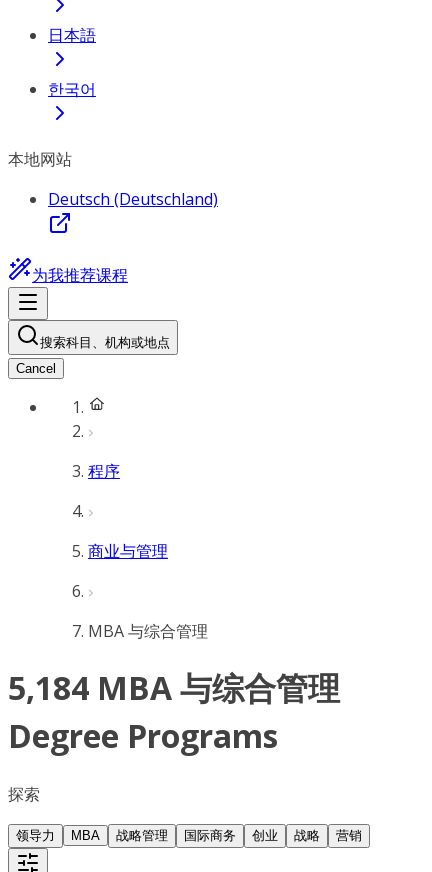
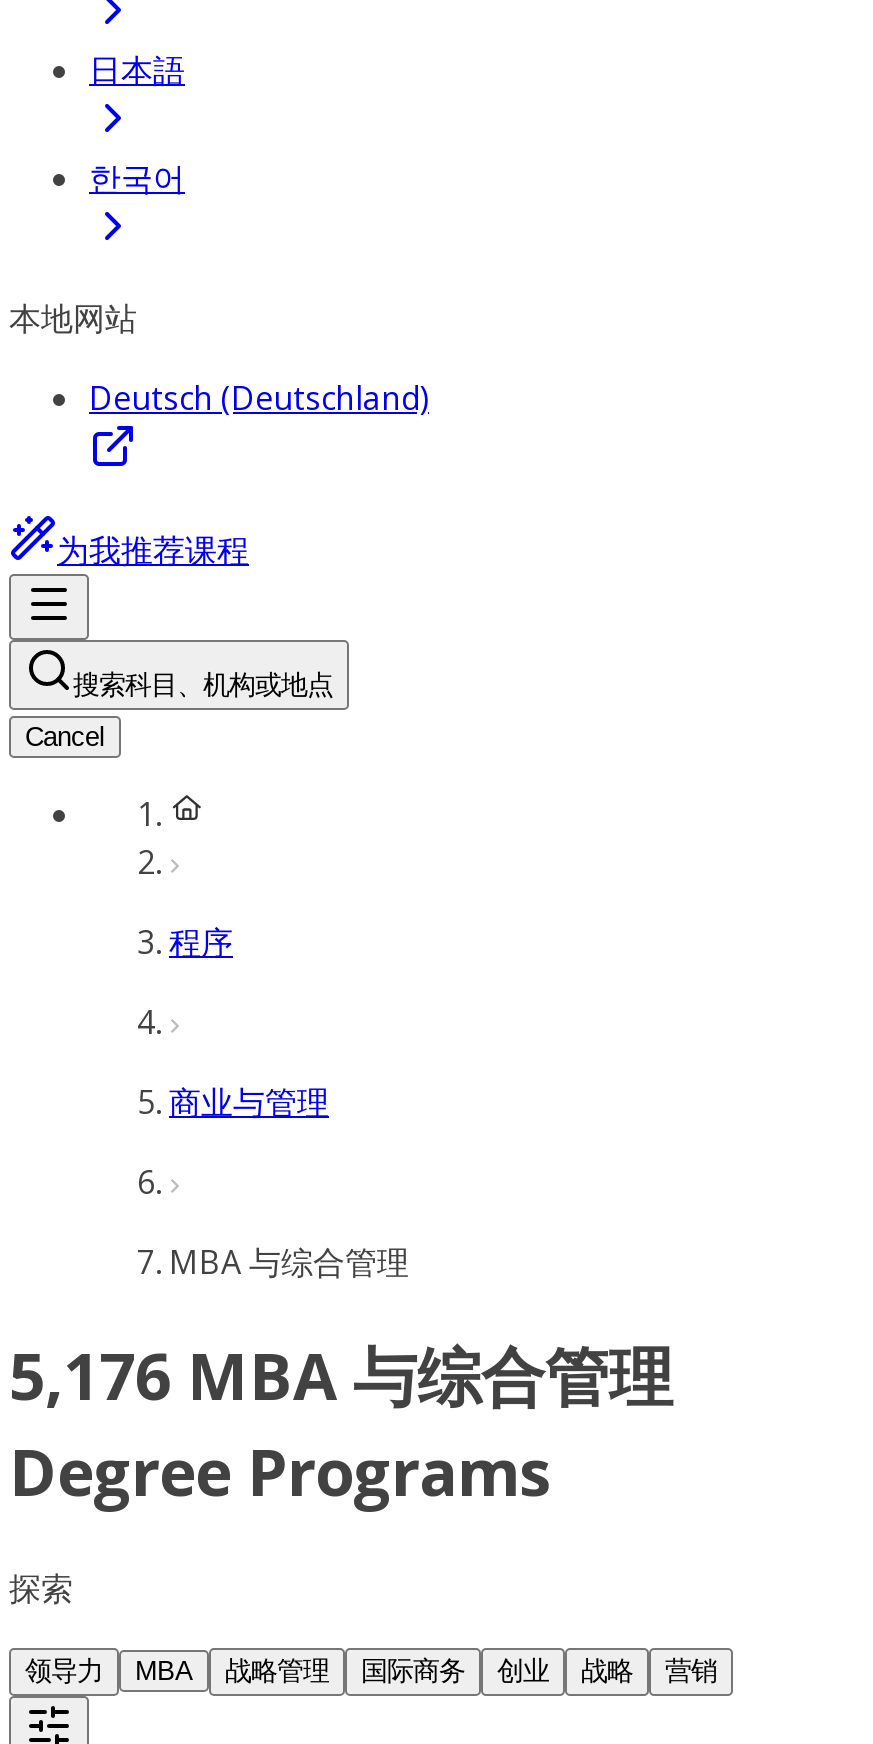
- 5,184 MBA 与综合管理
+ 5,176 MBA 与综合管理
